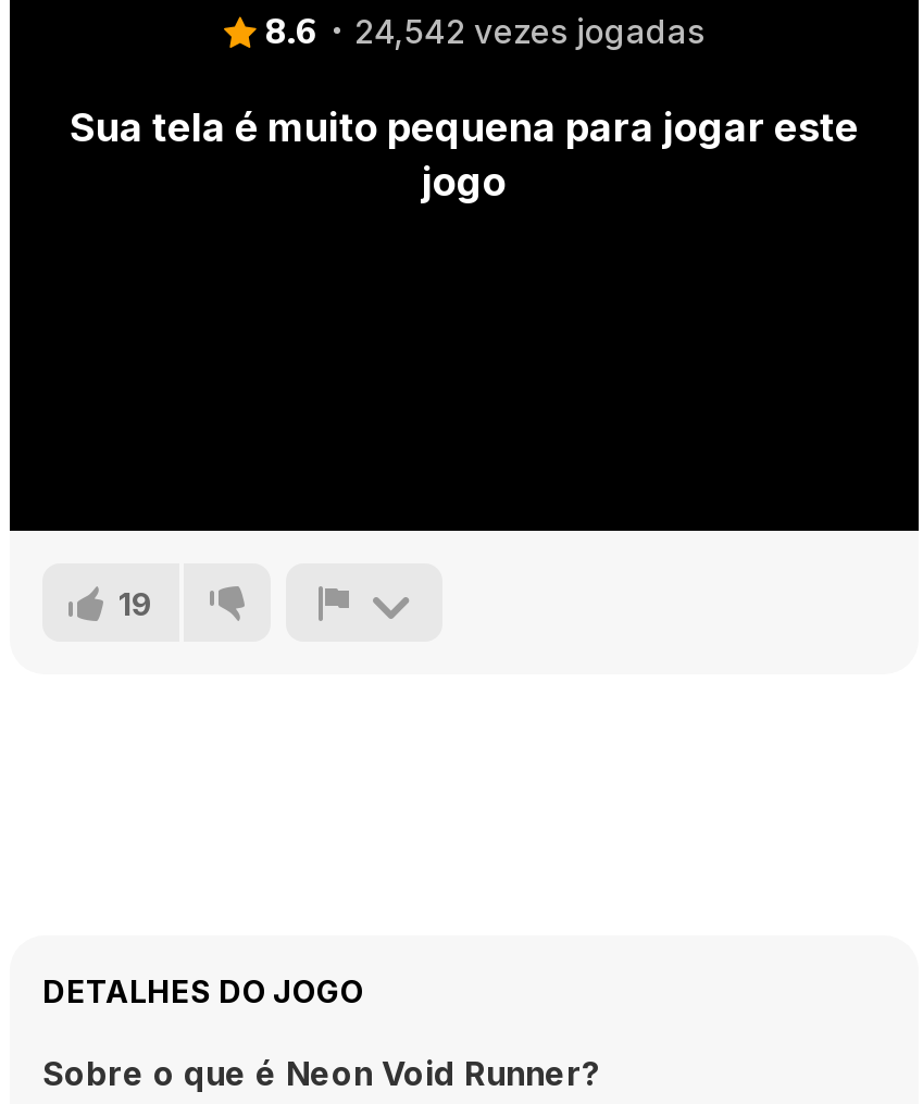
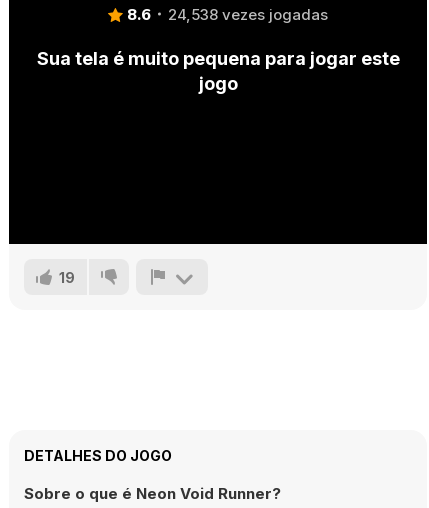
- 24,542 vezes jogadas
+ 24,538 vezes jogadas
